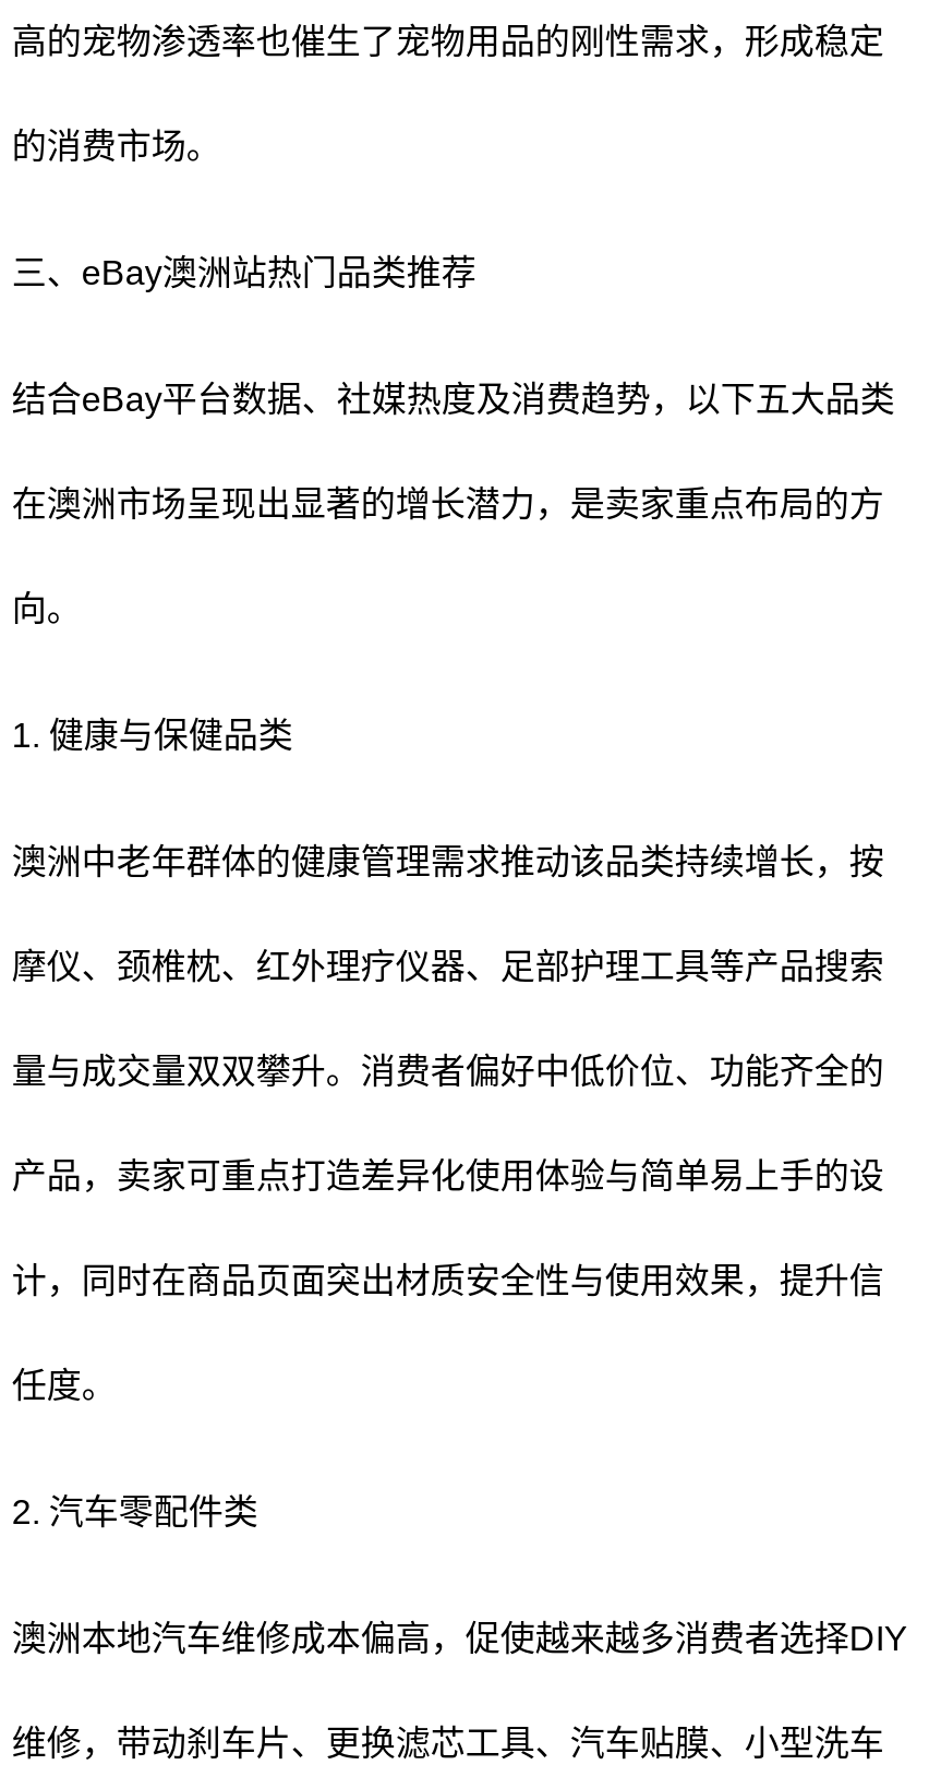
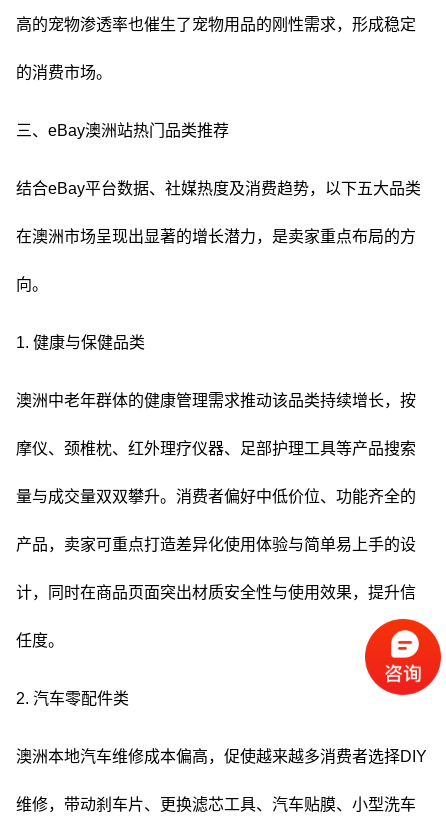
+ [image]
